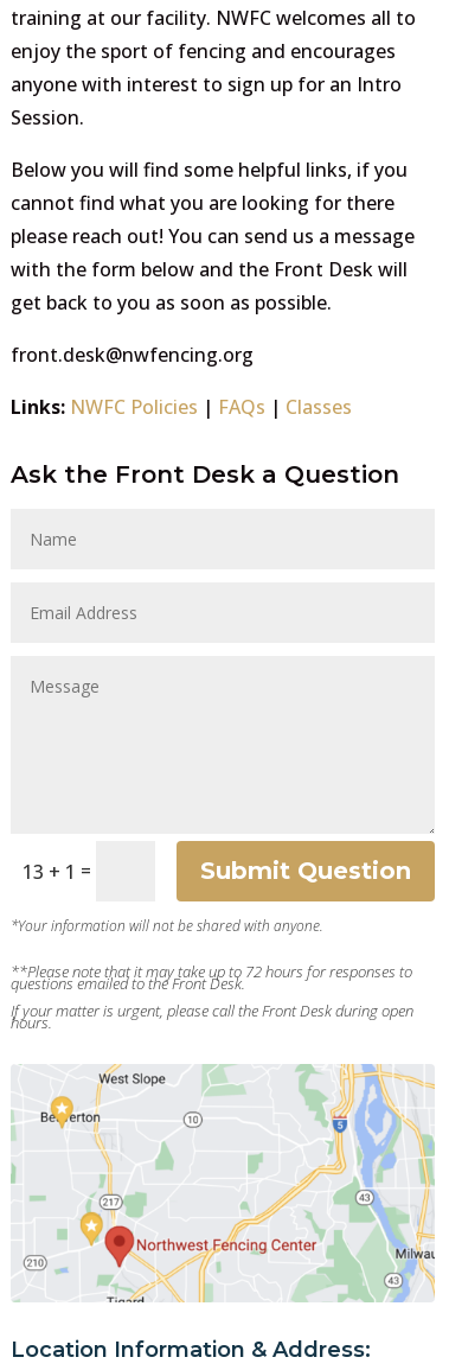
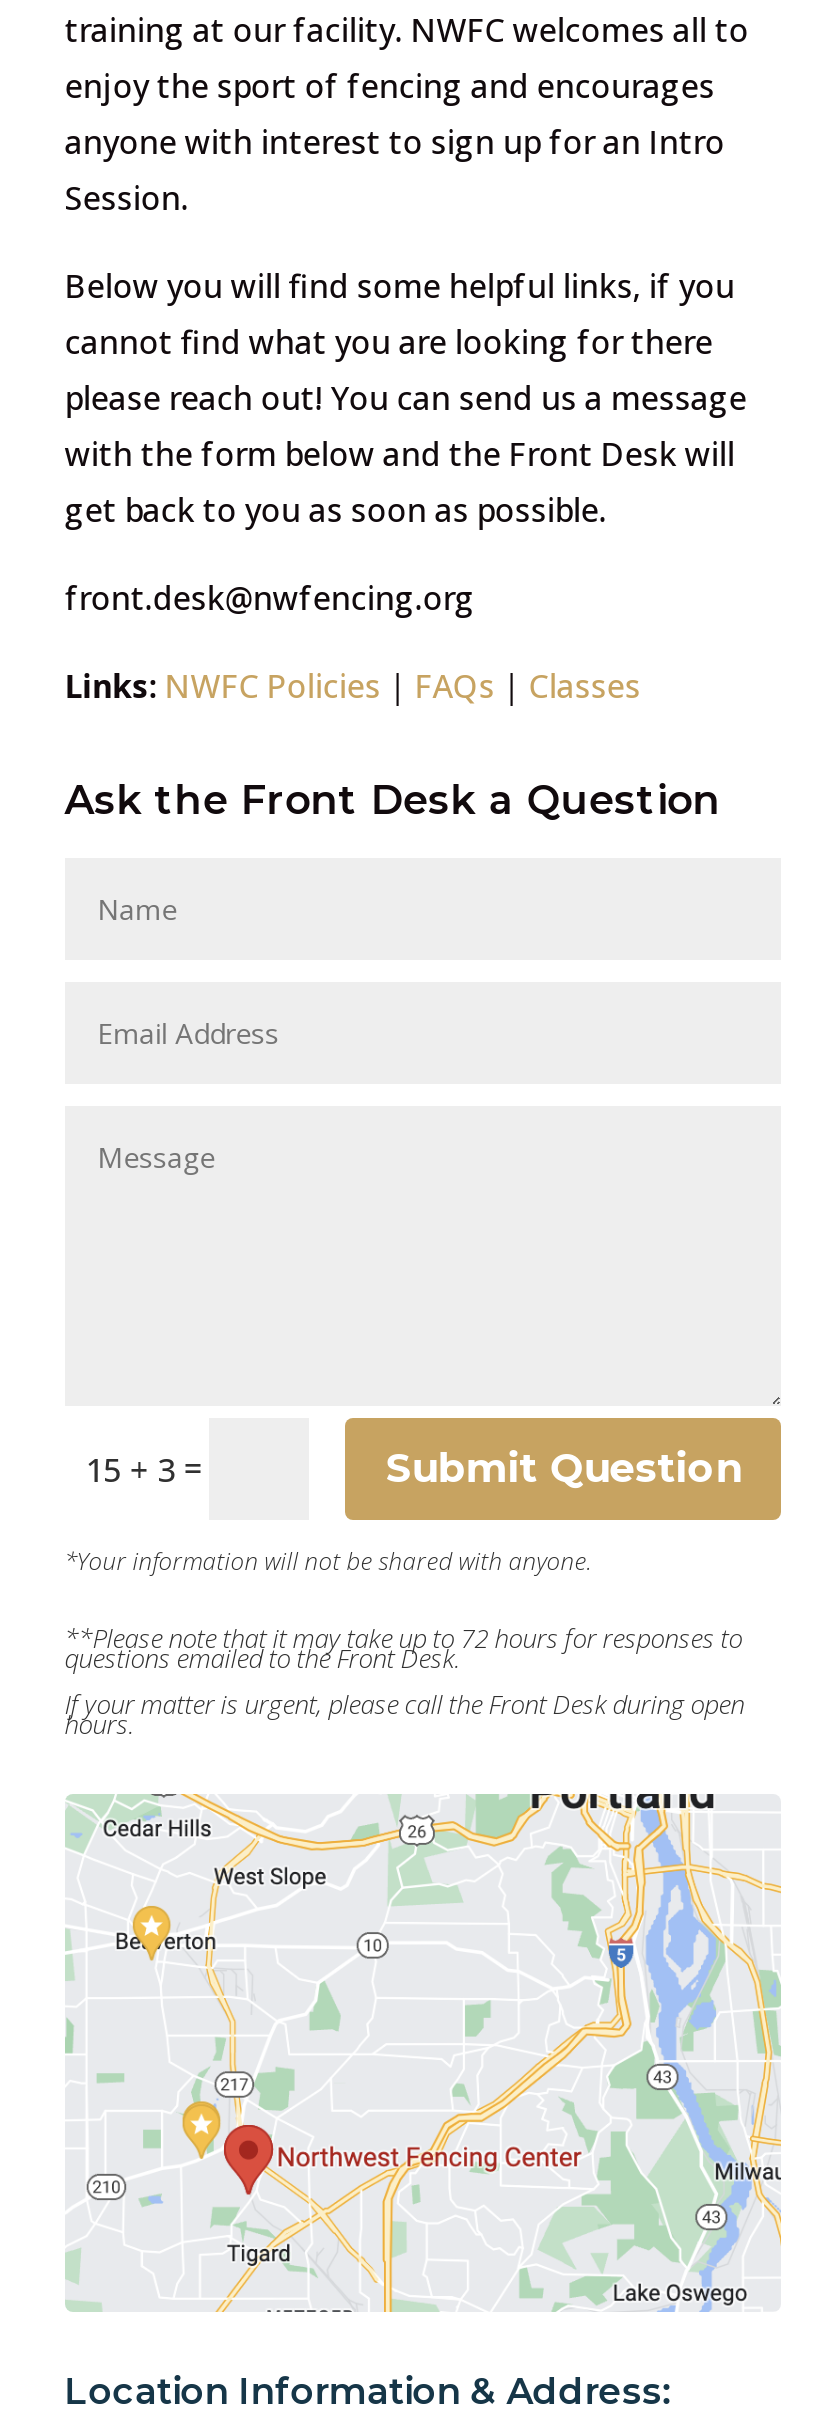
- 13 + 1 =
+ 15 + 3 =

- [image]
+ [image]
